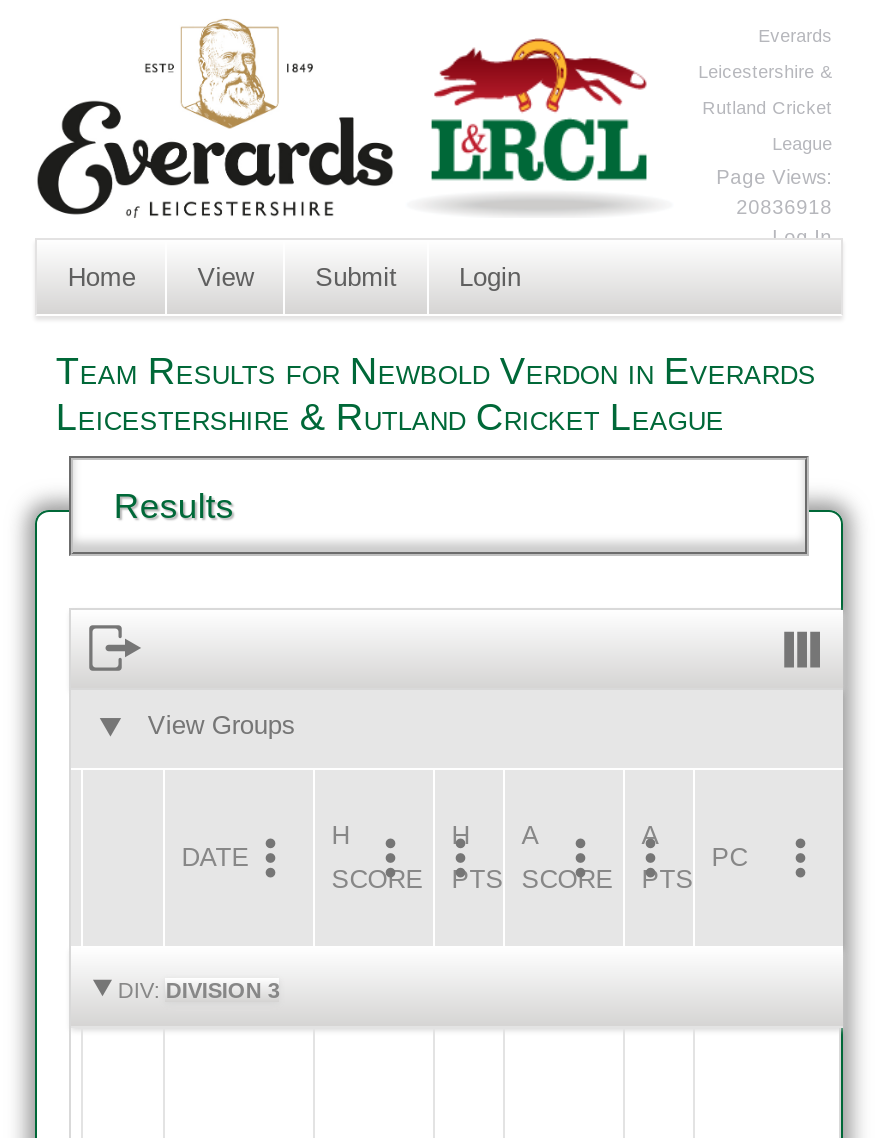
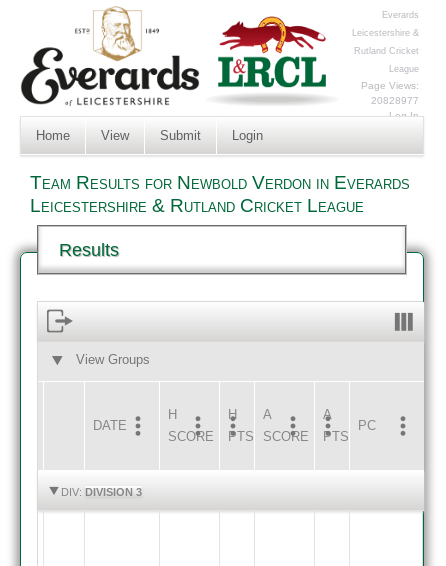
- 20836918
+ 20828977
